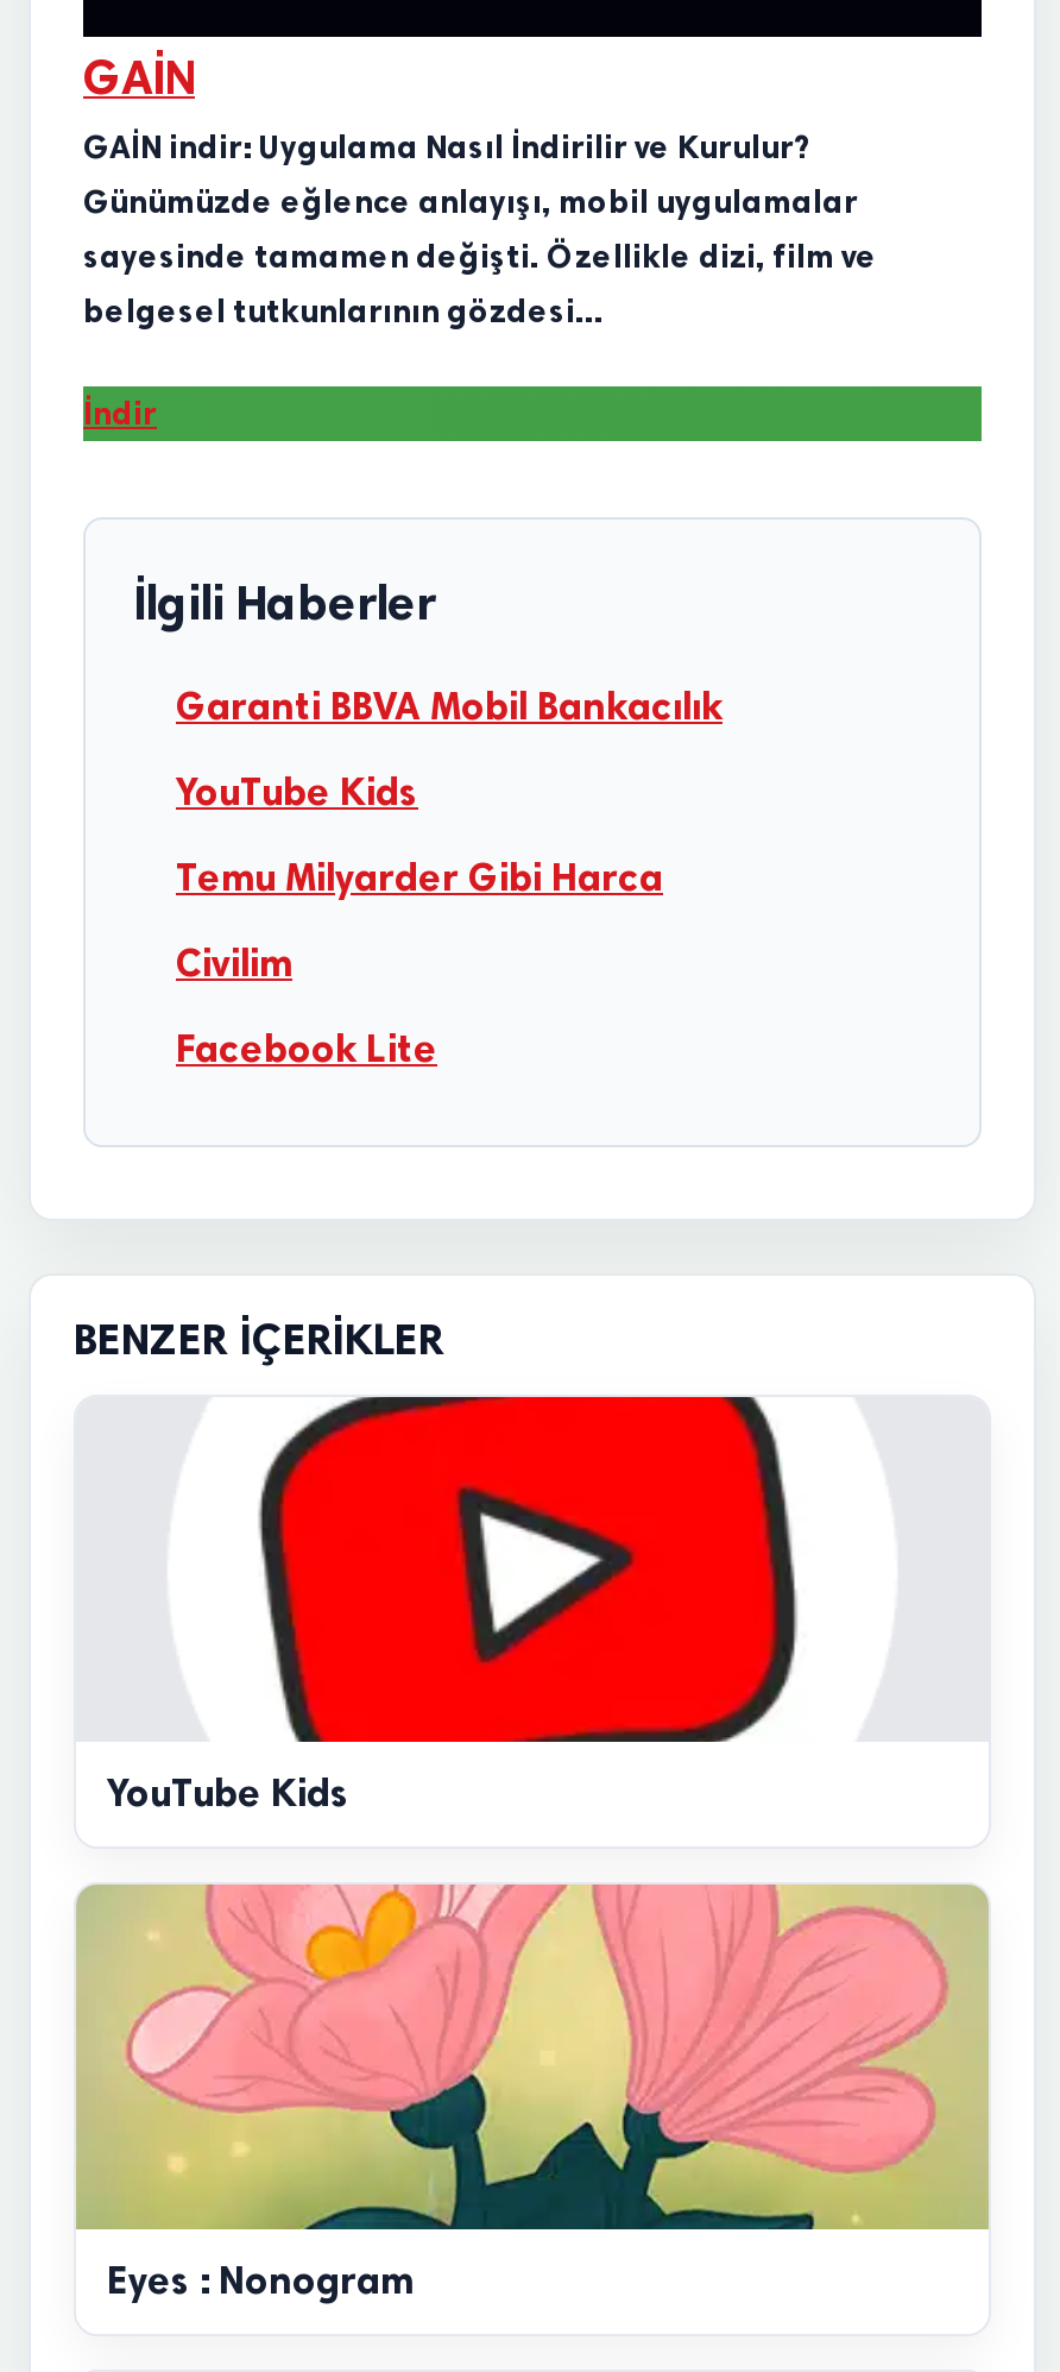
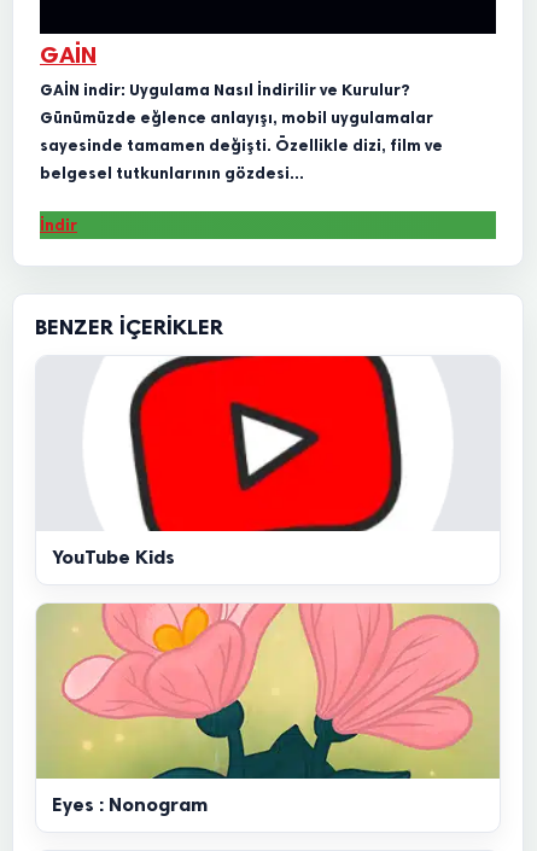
- İlgili Haberler
- Garanti BBVA Mobil Bankacılık
- YouTube Kids
- Temu Milyarder Gibi Harca
- Civilim
- Facebook Lite
